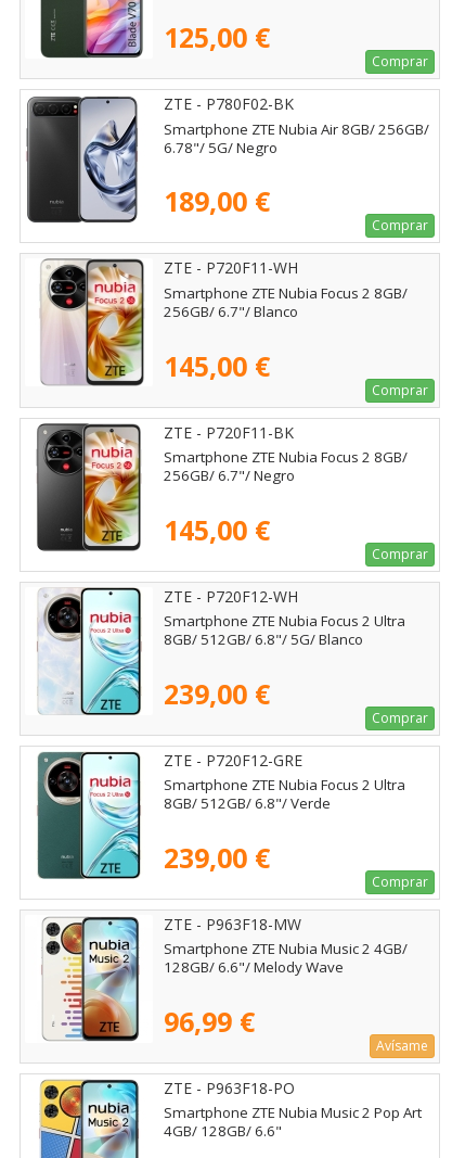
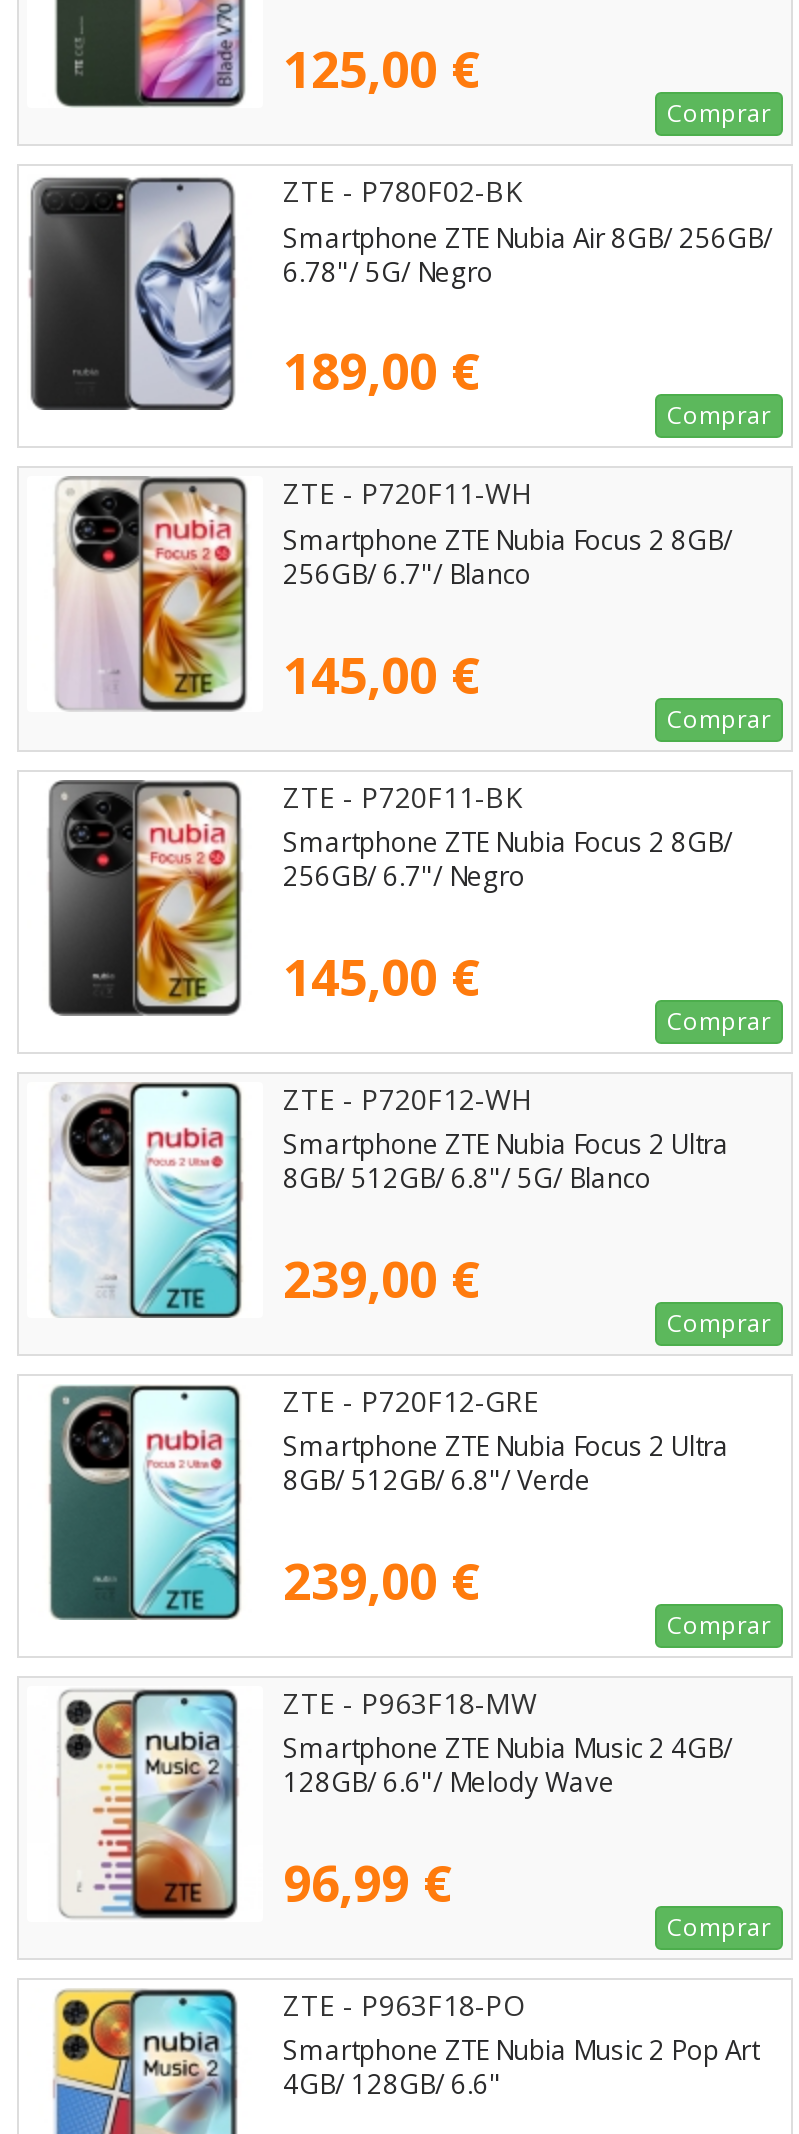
- Avísame
+ Comprar
